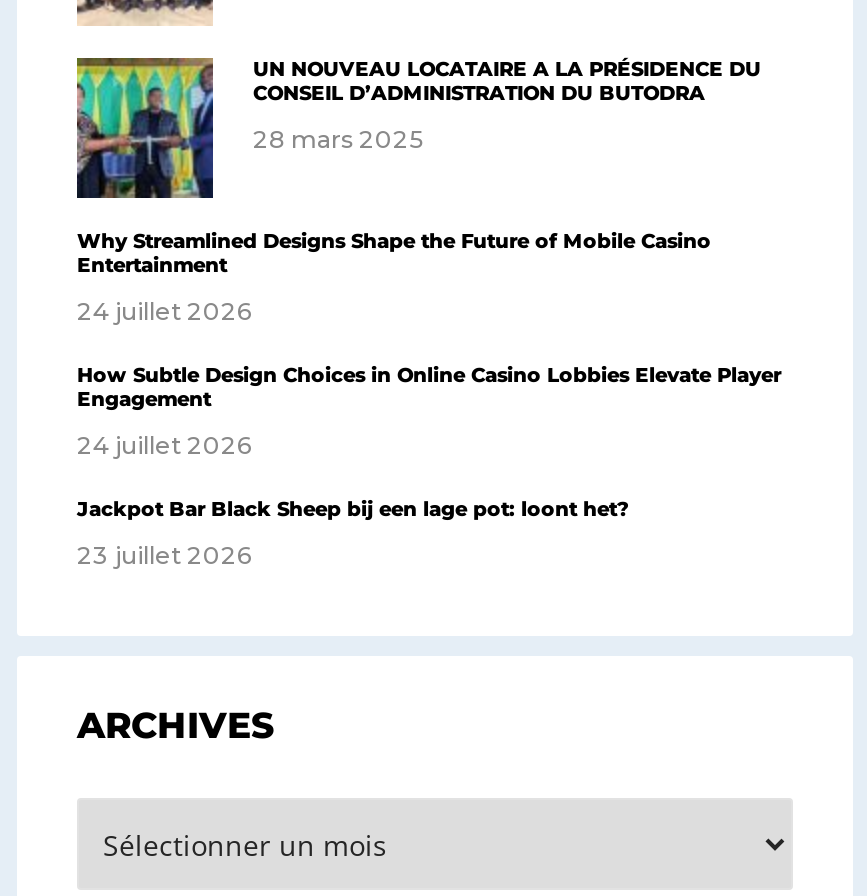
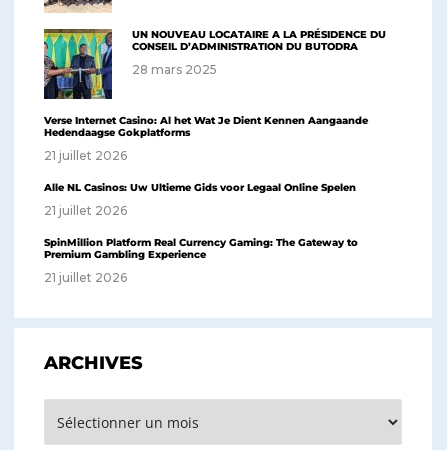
- Why Streamlined Designs Shape the Future of Mobile Casino
- Entertainment
+ Verse Internet Casino: Al het Wat Je Dient Kennen Aangaande
+ Hedendaagse Gokplatforms

- 24 juillet 2026
+ 21 juillet 2026

- How Subtle Design Choices in Online Casino Lobbies Elevate Player
- Engagement
+ Alle NL Casinos: Uw Ultieme Gids voor Legaal Online Spelen

- 24 juillet 2026
+ 21 juillet 2026

- Jackpot Bar Black Sheep bij een lage pot: loont het?
+ SpinMillion Platform Real Currency Gaming: The Gateway to
+ Premium Gambling Experience

- 23 juillet 2026
+ 21 juillet 2026
